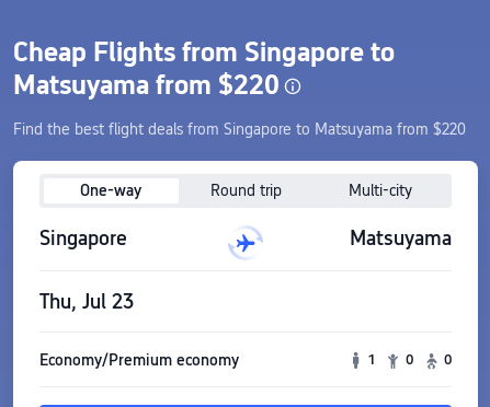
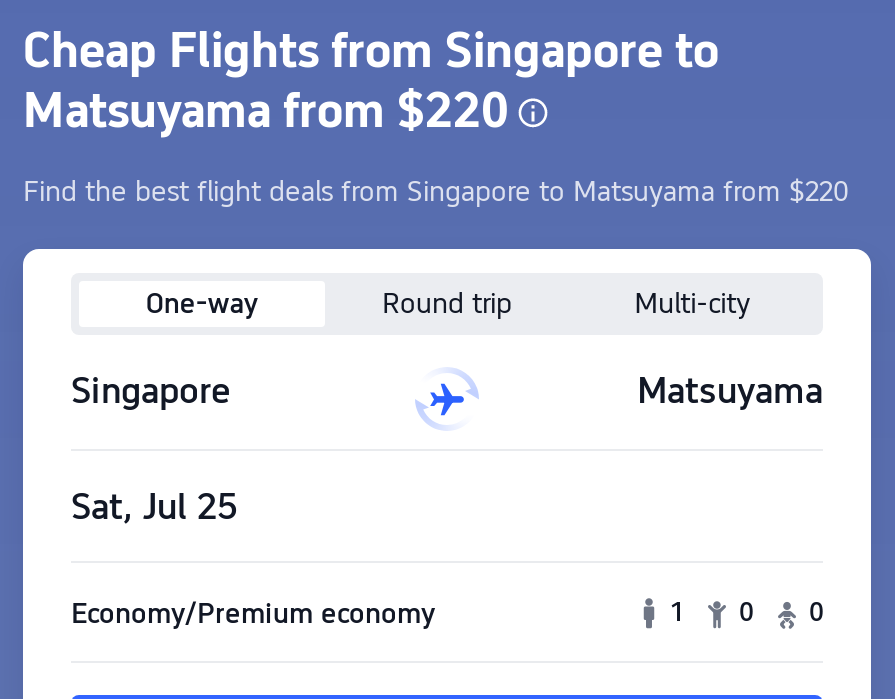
- Thu, Jul 23
+ Sat, Jul 25
